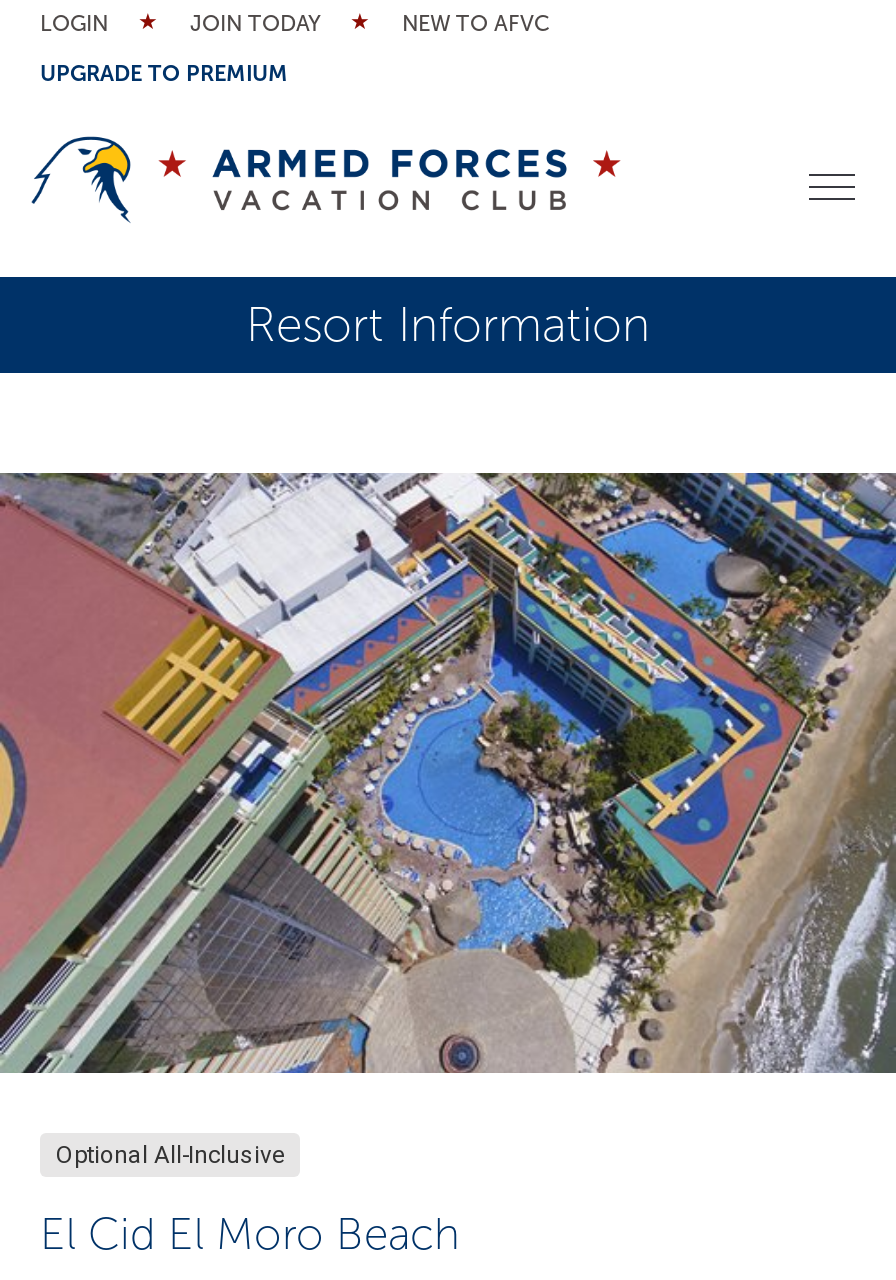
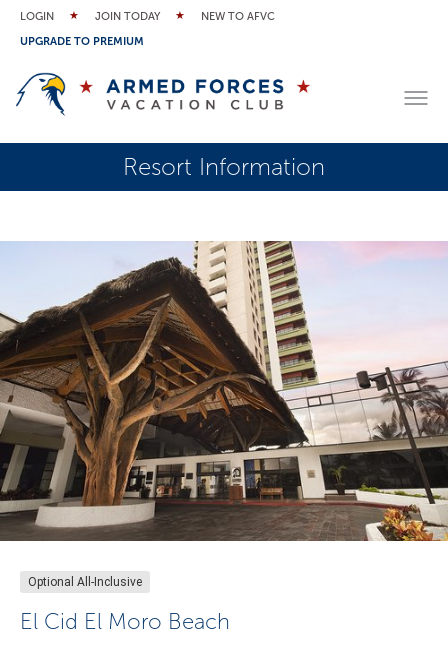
- [image]
+ [image]
